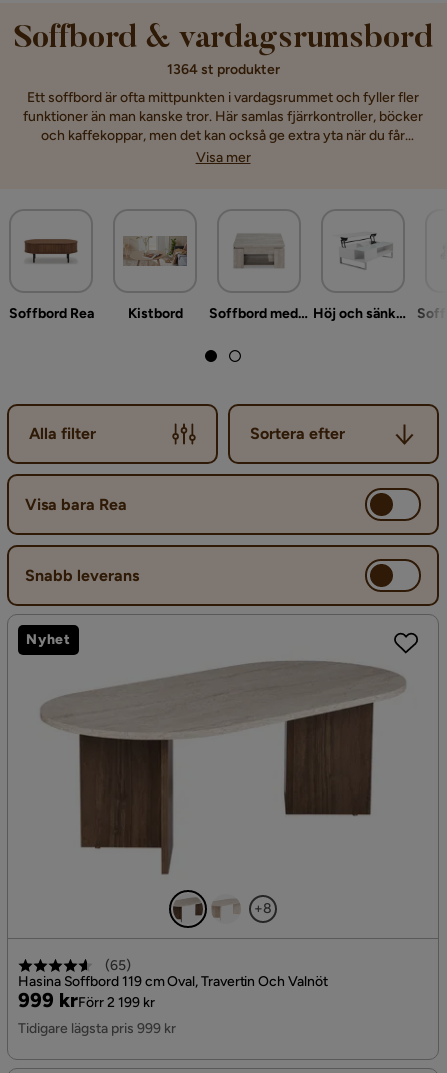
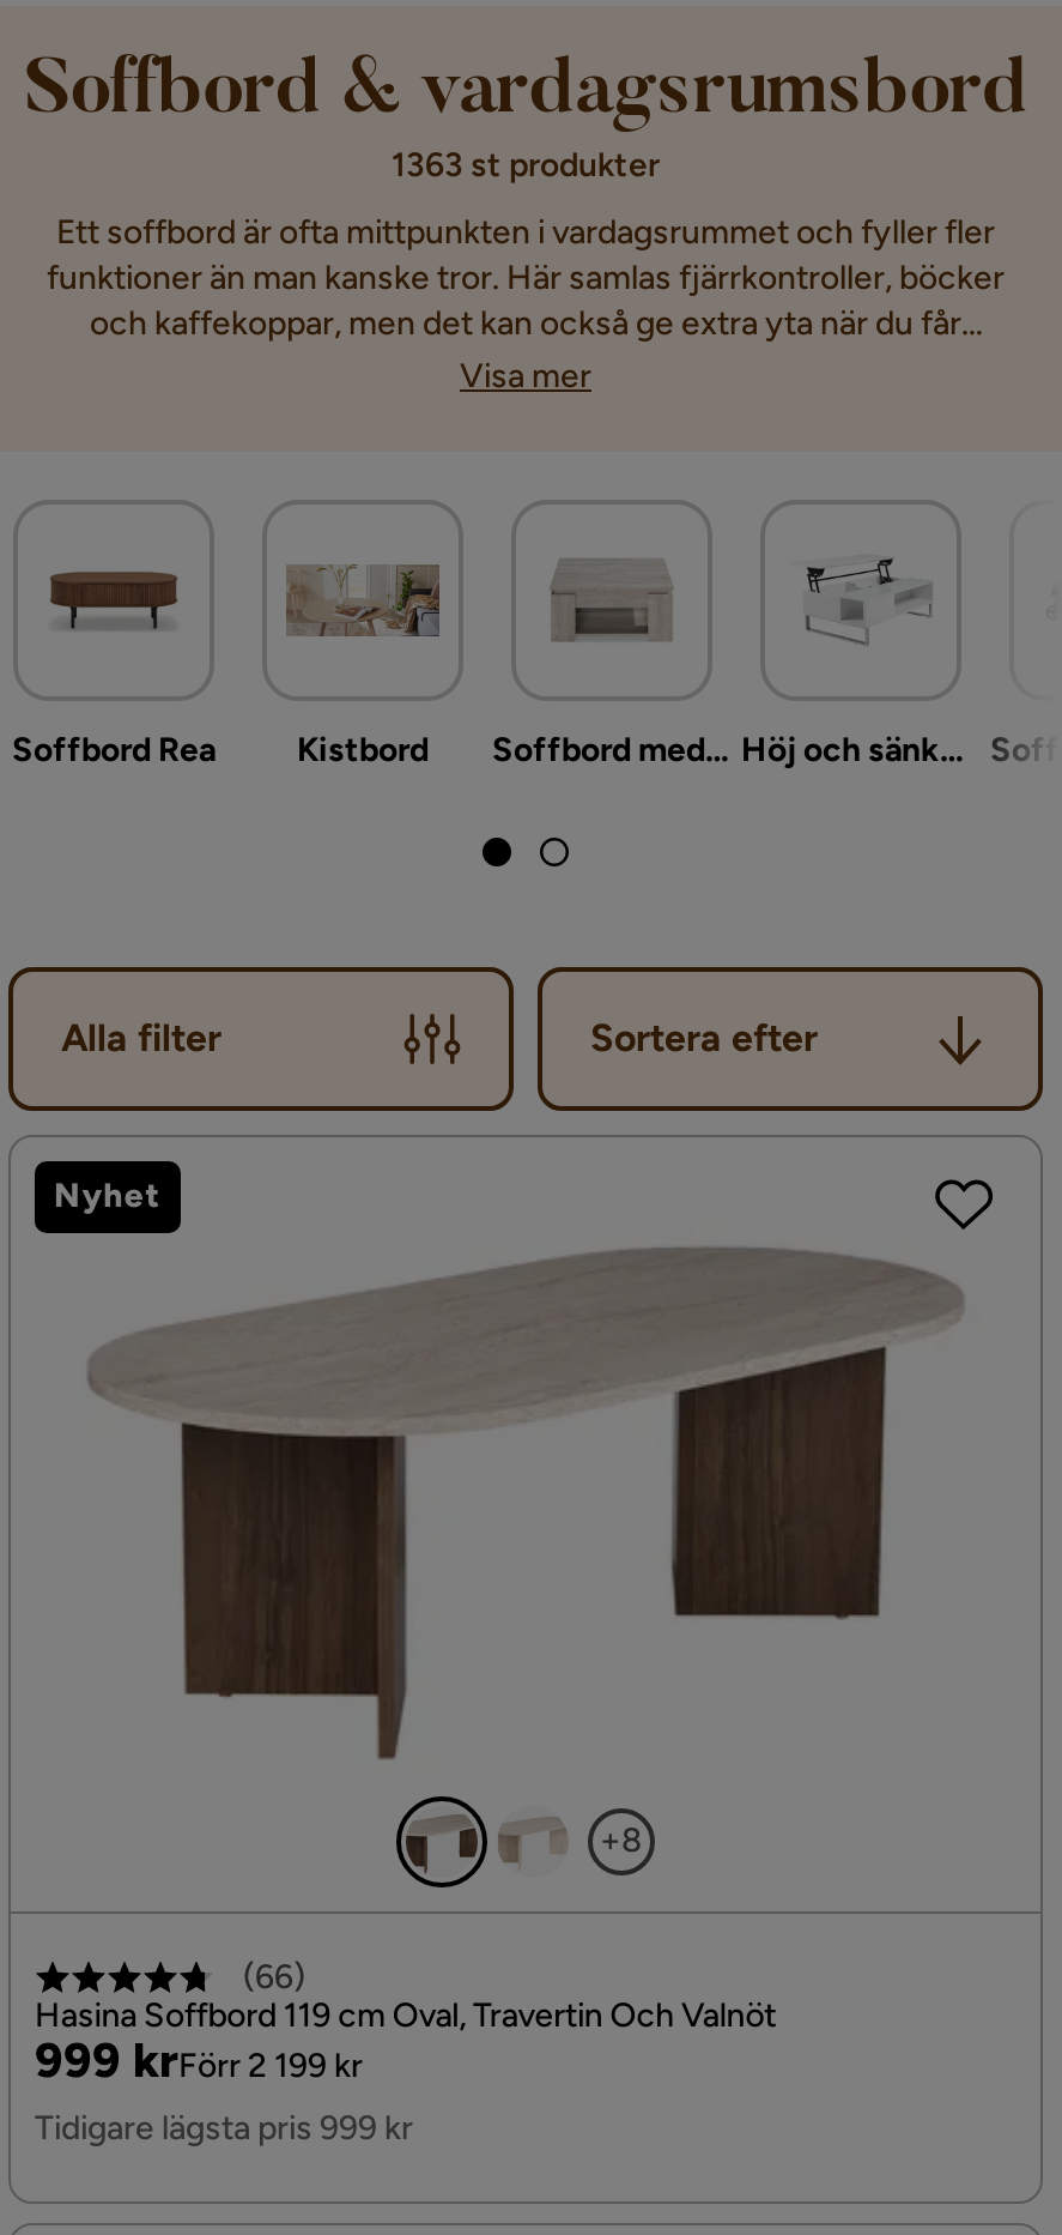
- 1364 st produkter
+ 1363 st produkter

- Visa bara Rea

- Snabb leverans

- (65)
+ (66)
